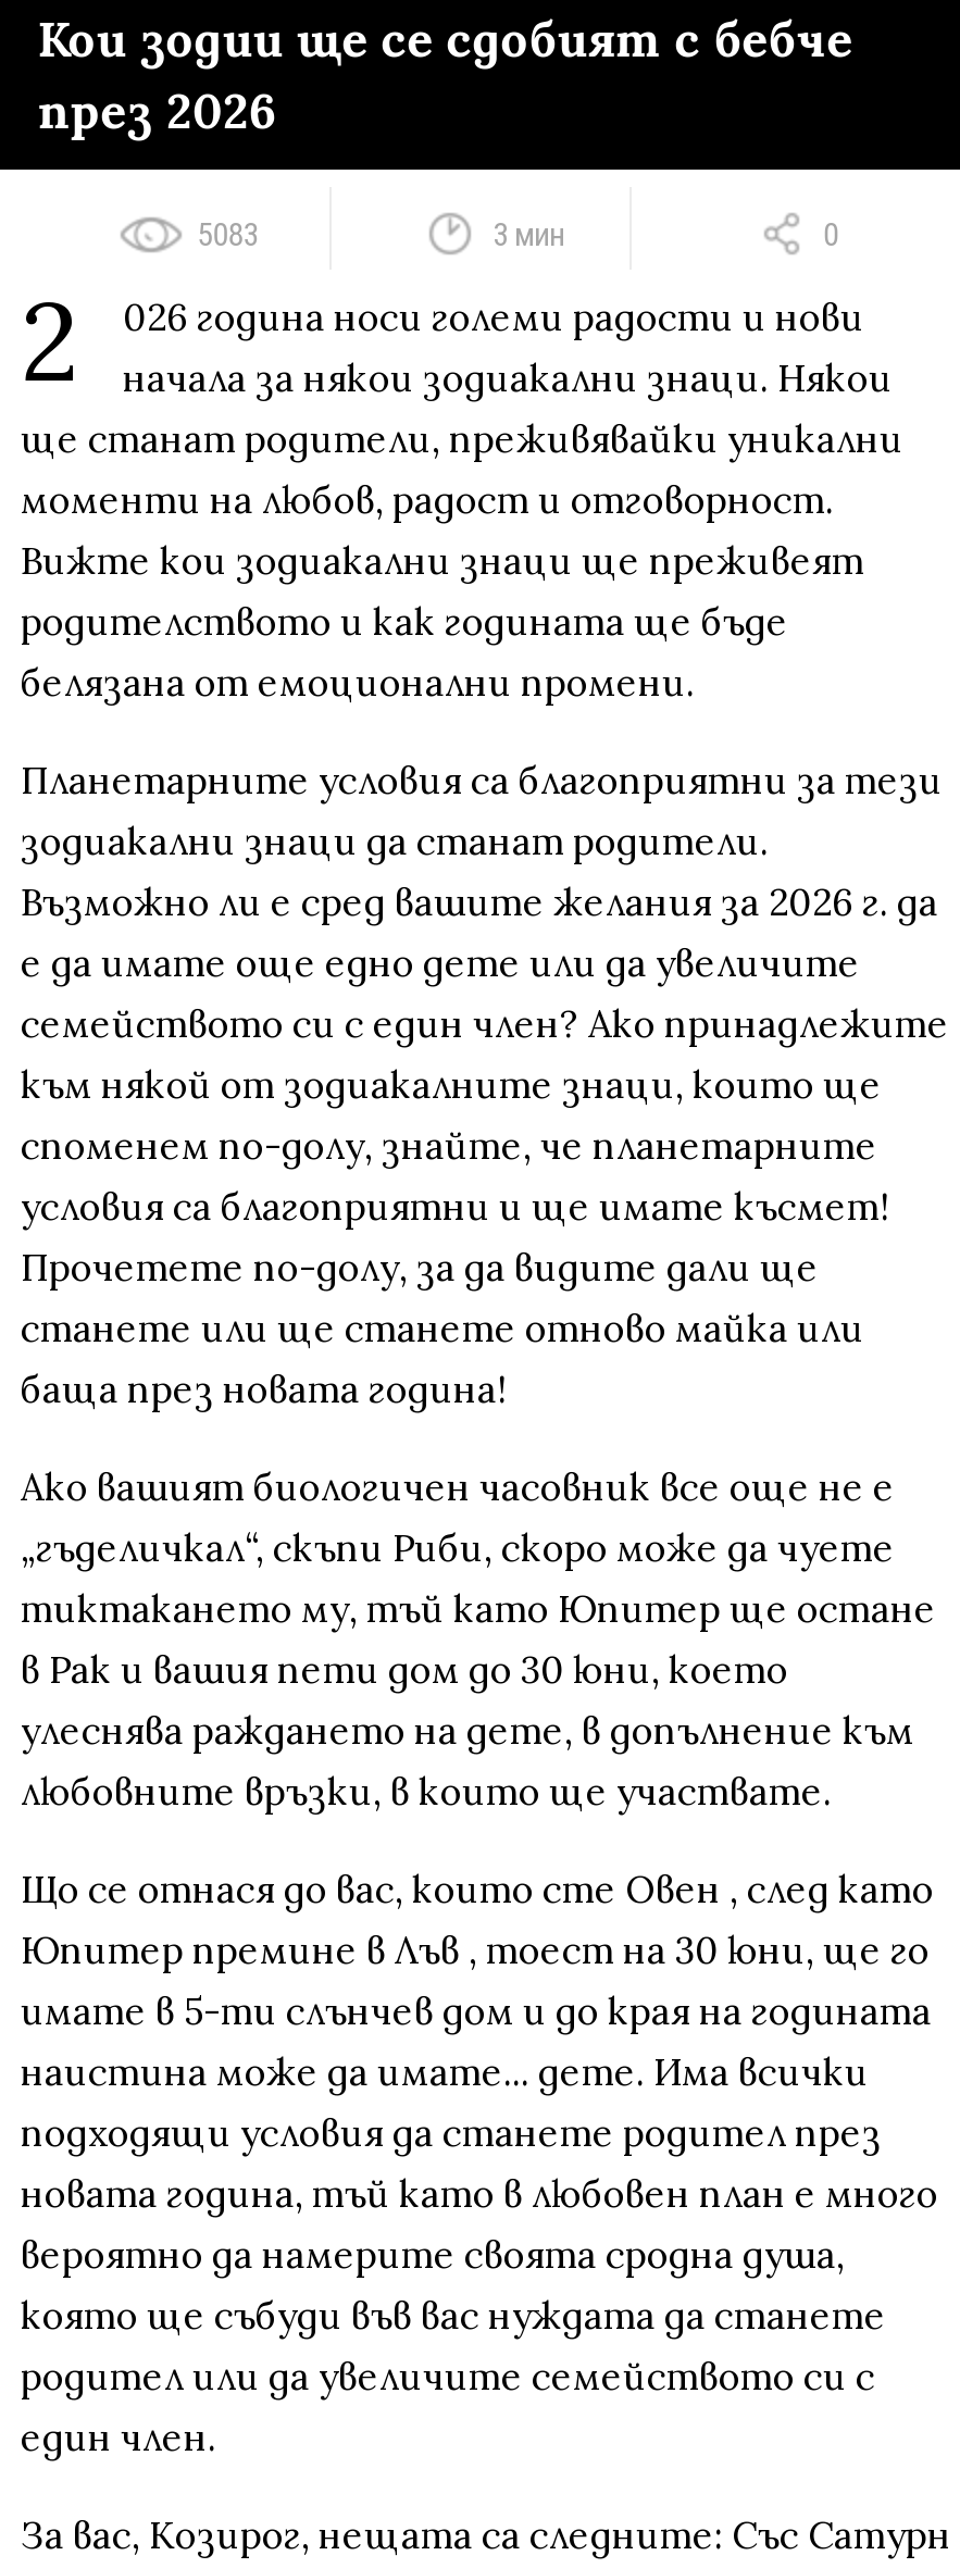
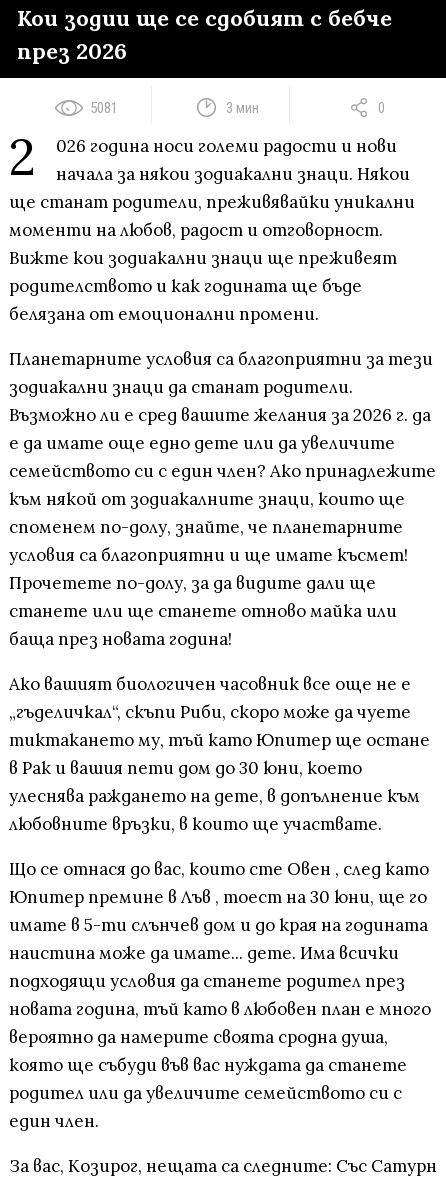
- 5083
+ 5081
